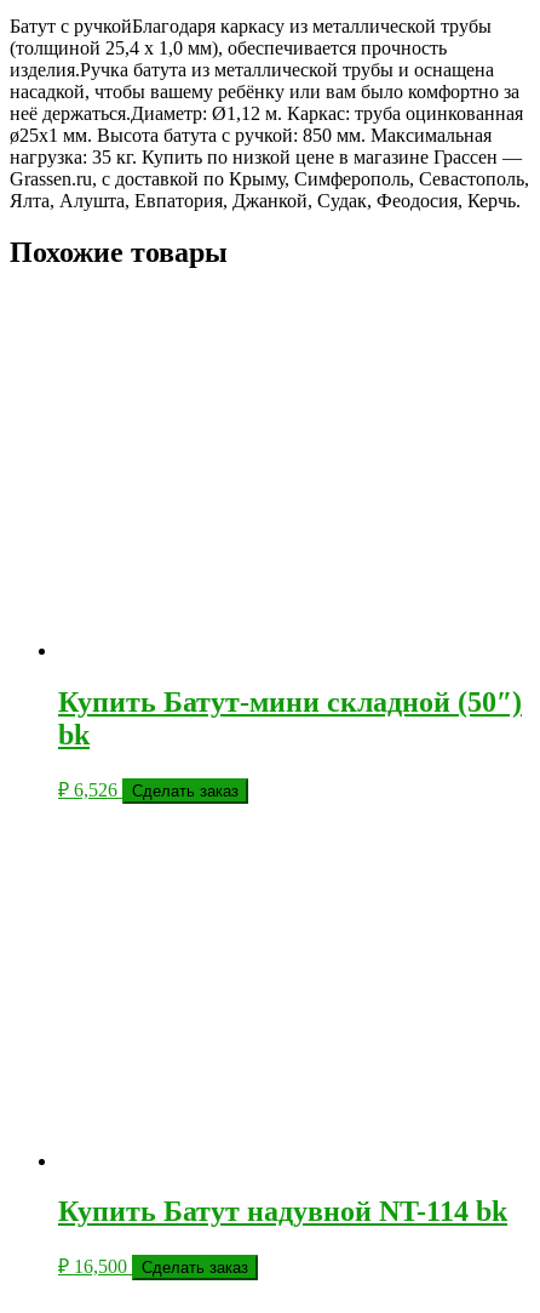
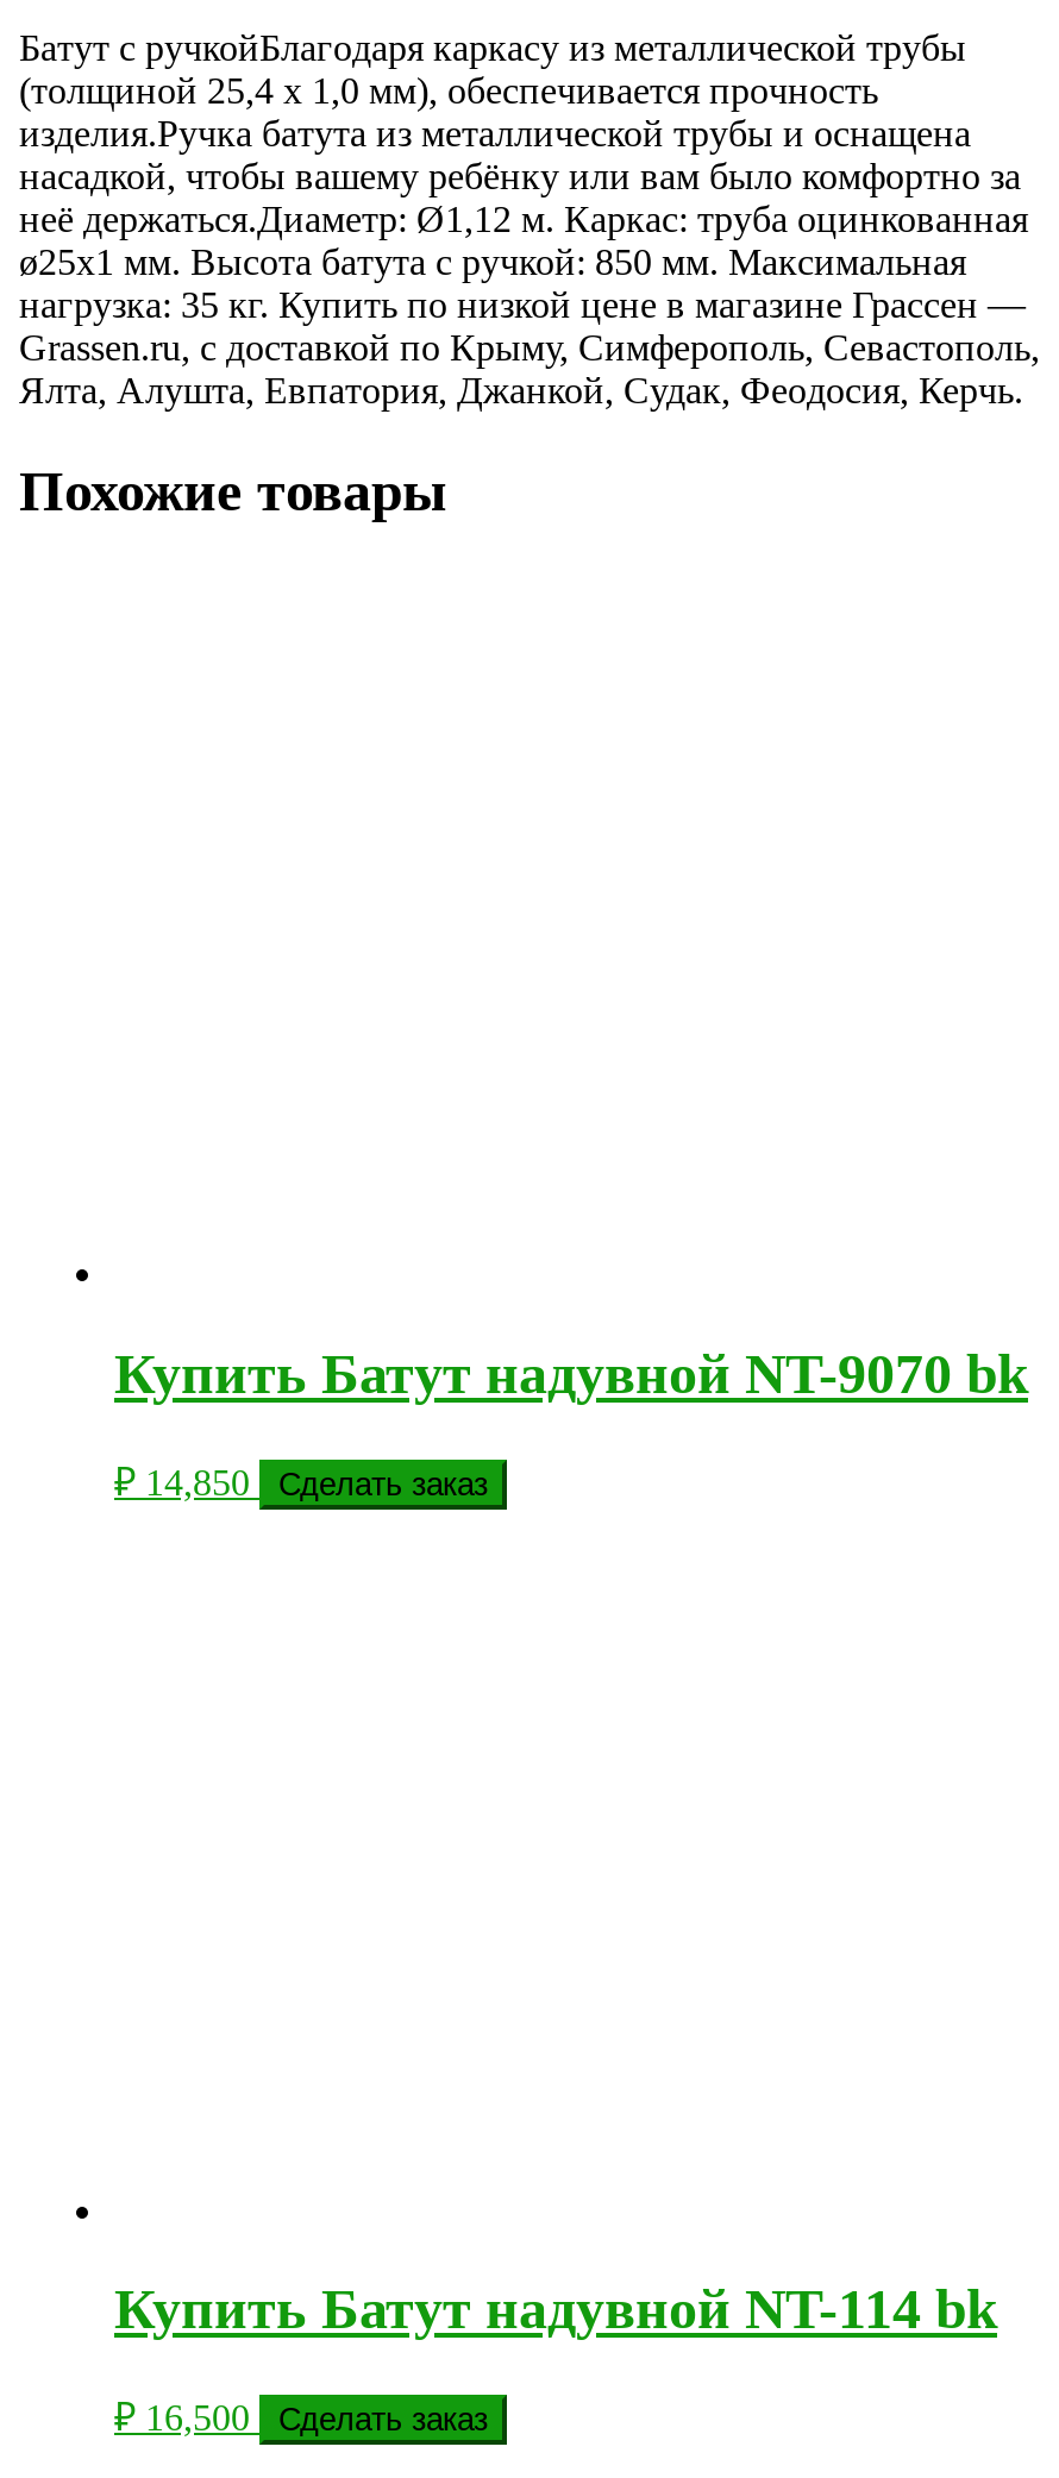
- Купить Батут-мини складной (50″)
- bk
+ Купить Батут надувной NT-9070 bk

- ₽ 6,526 Сделать заказ
+ ₽ 14,850 Сделать заказ
